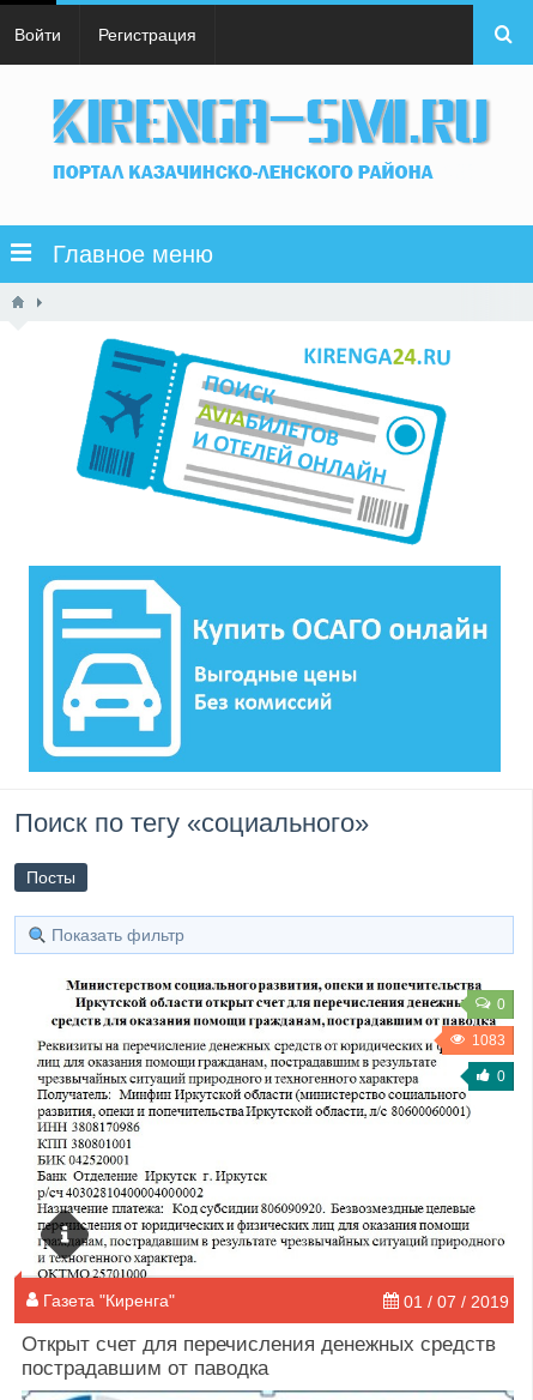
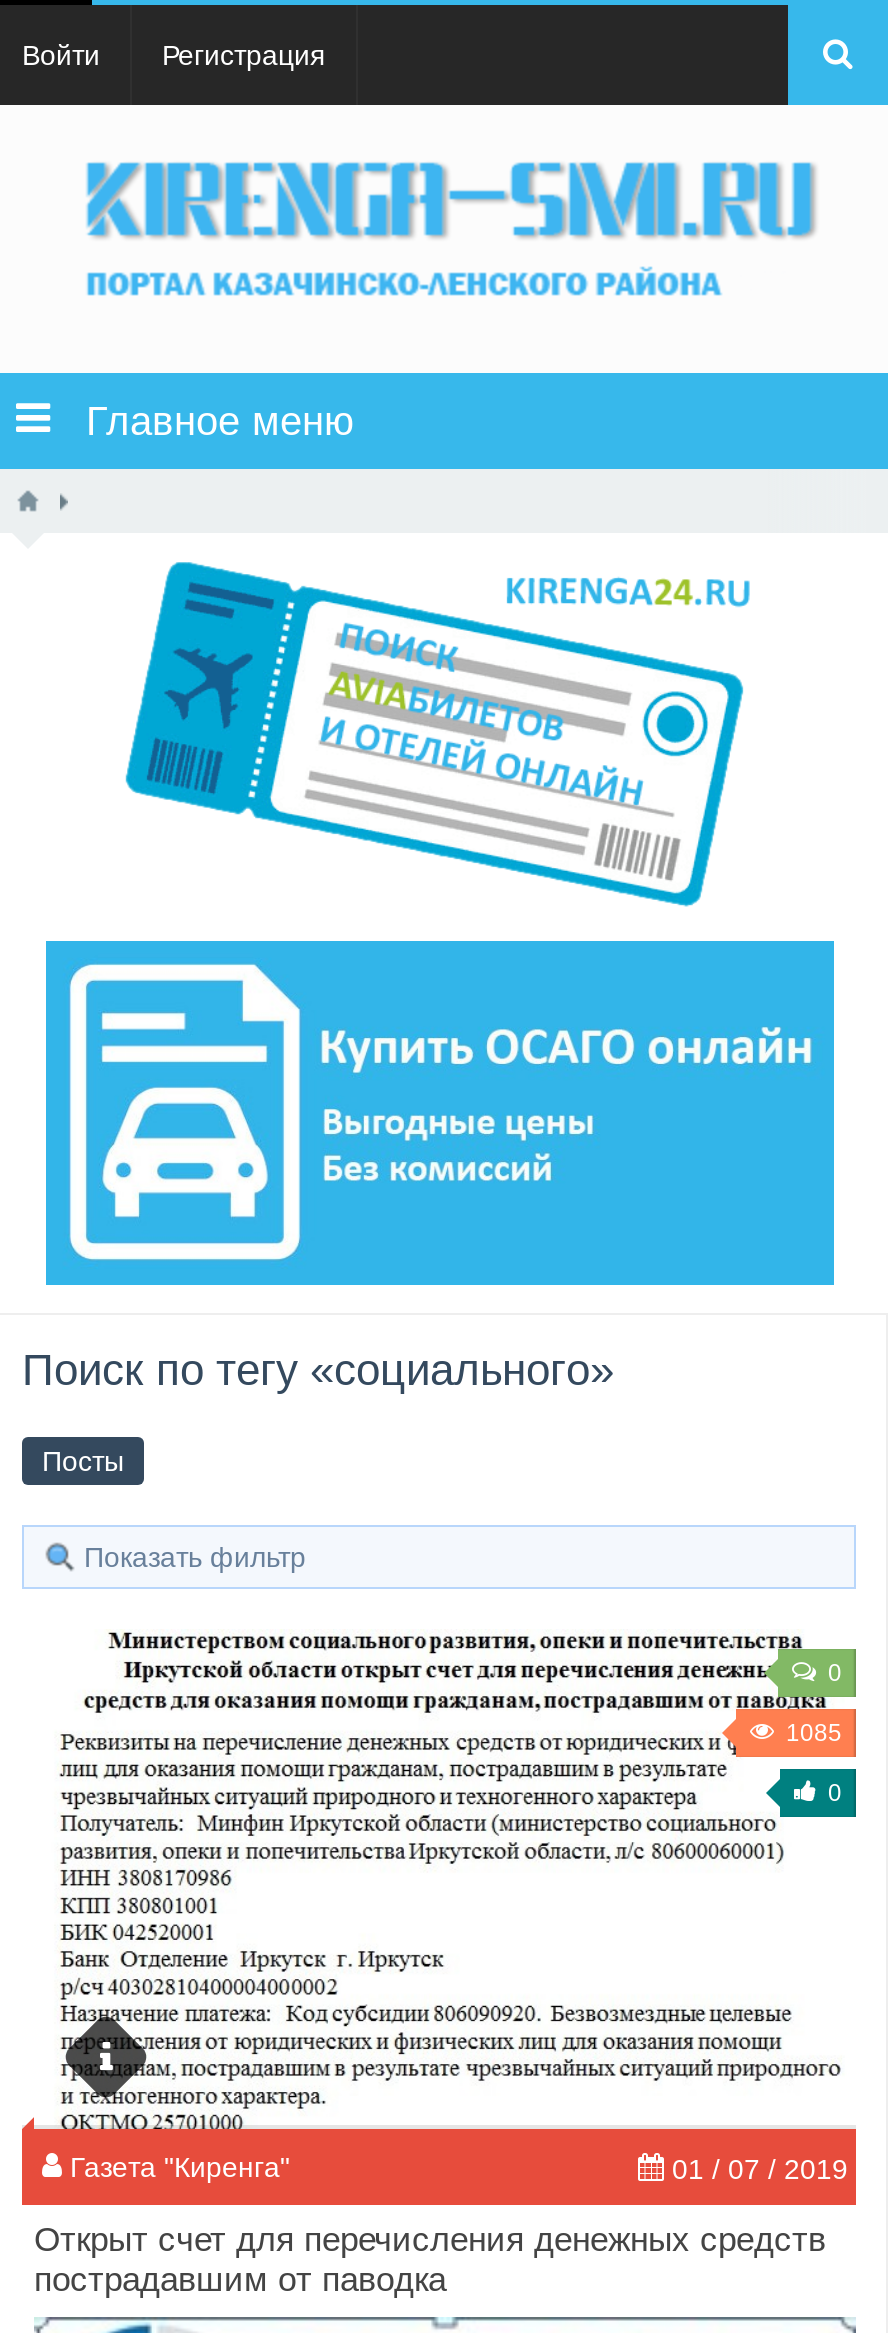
- 1083
+ 1085
